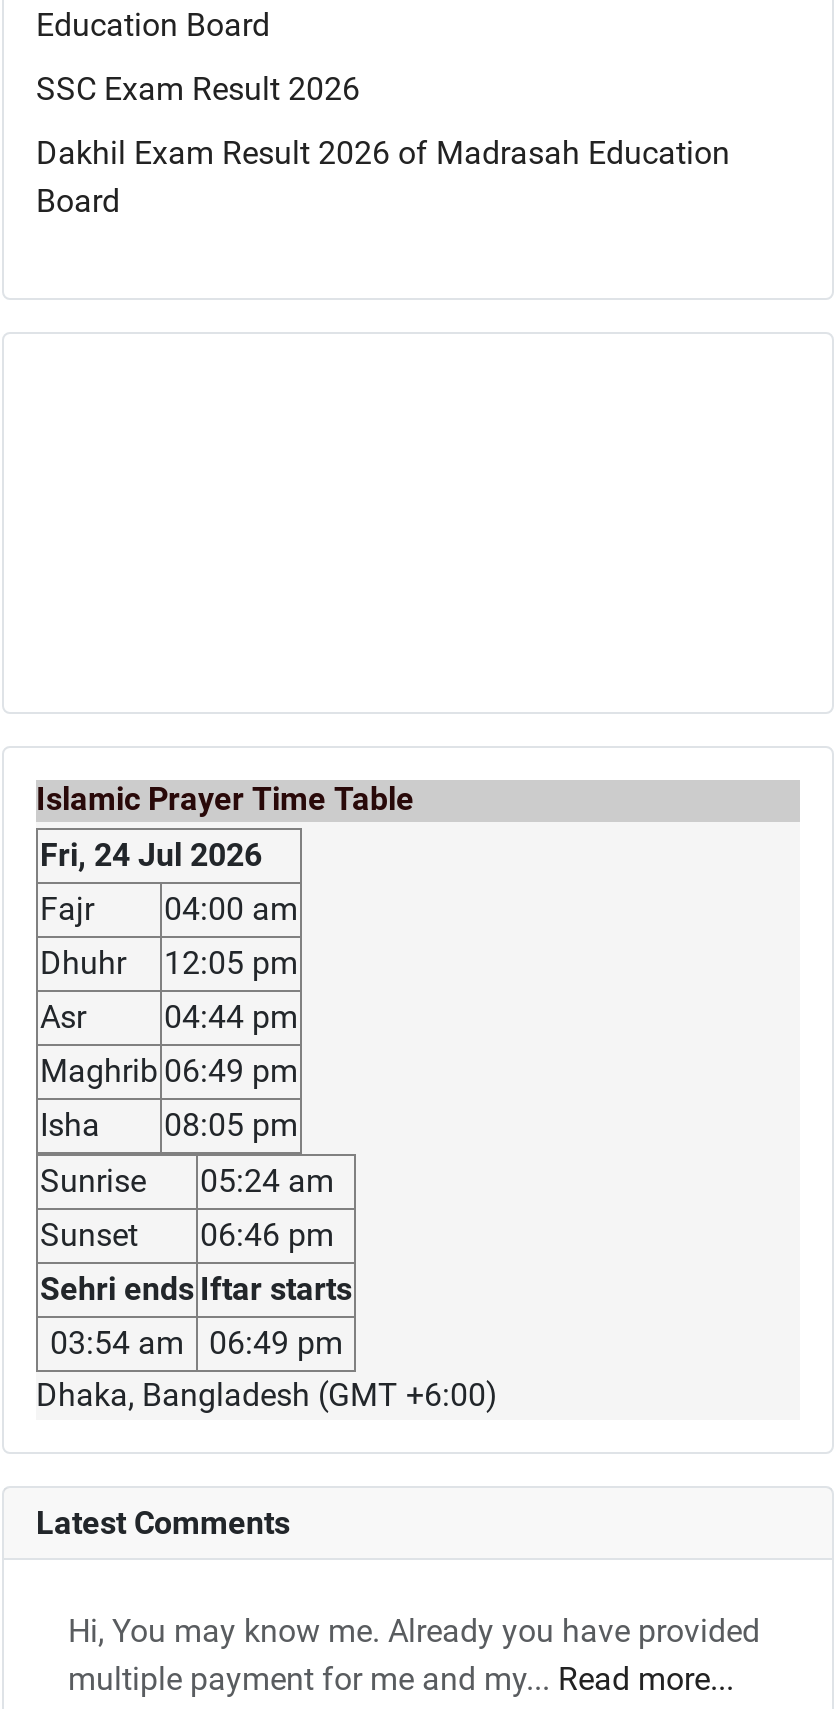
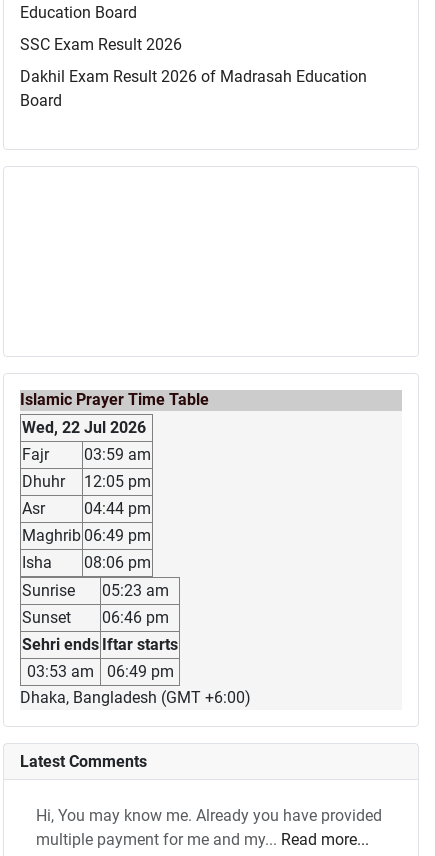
- Fri, 24 Jul 2026
+ Wed, 22 Jul 2026

- Fajr 04:00 am
+ Fajr 03:59 am

- Isha 08:05 pm
+ Isha 08:06 pm

- Sunrise 05:24 am
+ Sunrise 05:23 am

- 03:54 am 06:49 pm
+ 03:53 am 06:49 pm
